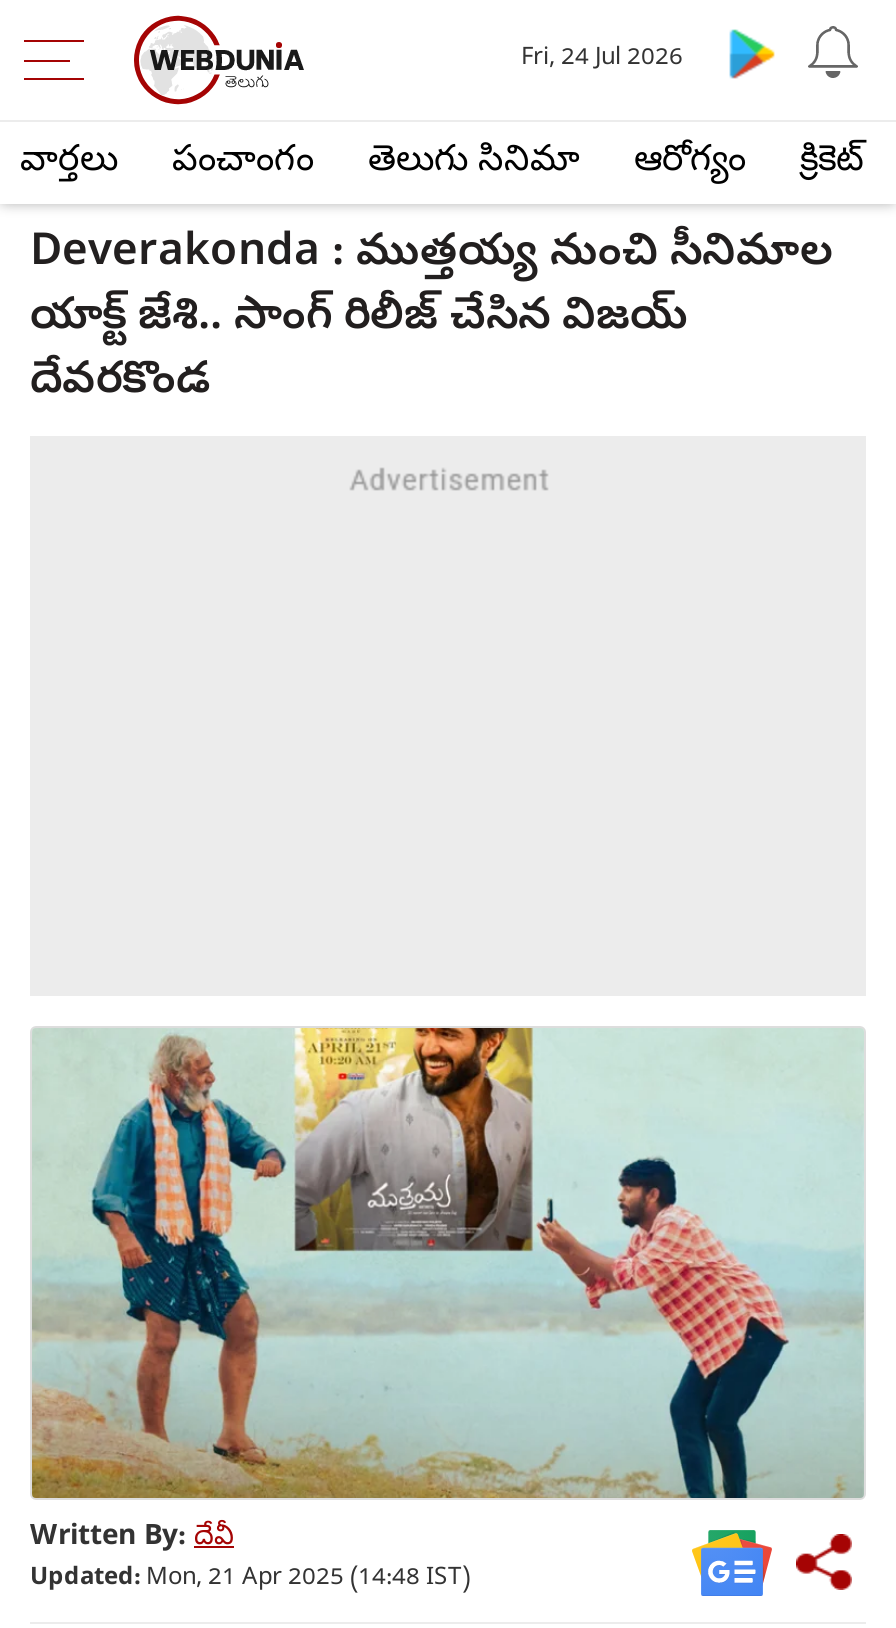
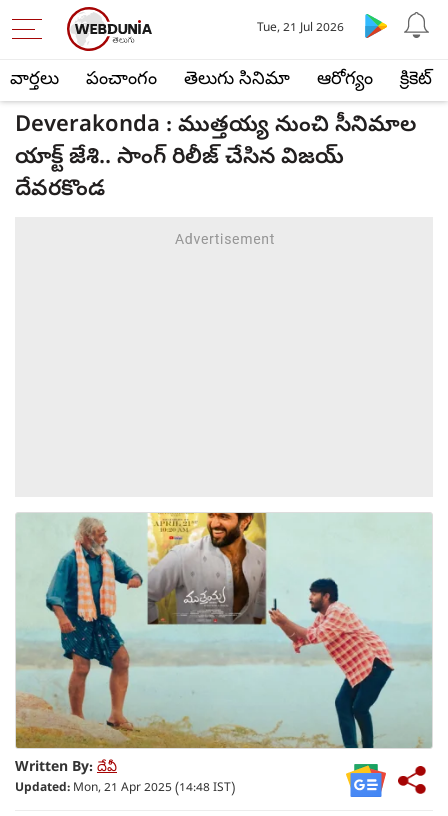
- Fri, 24 Jul 2026
+ Tue, 21 Jul 2026
